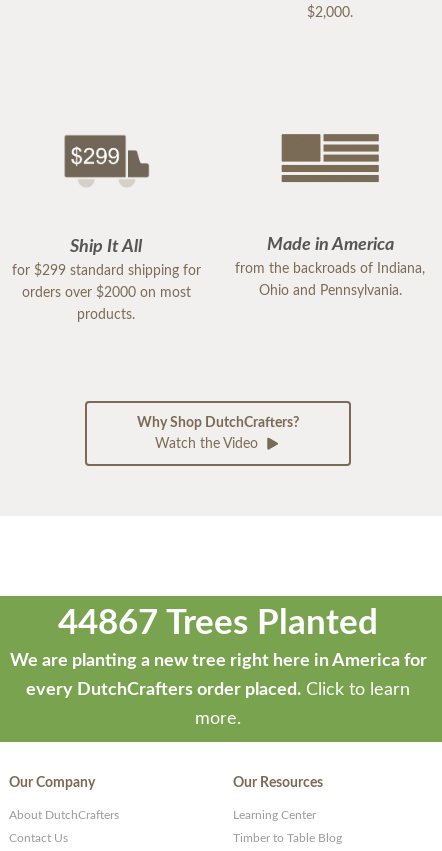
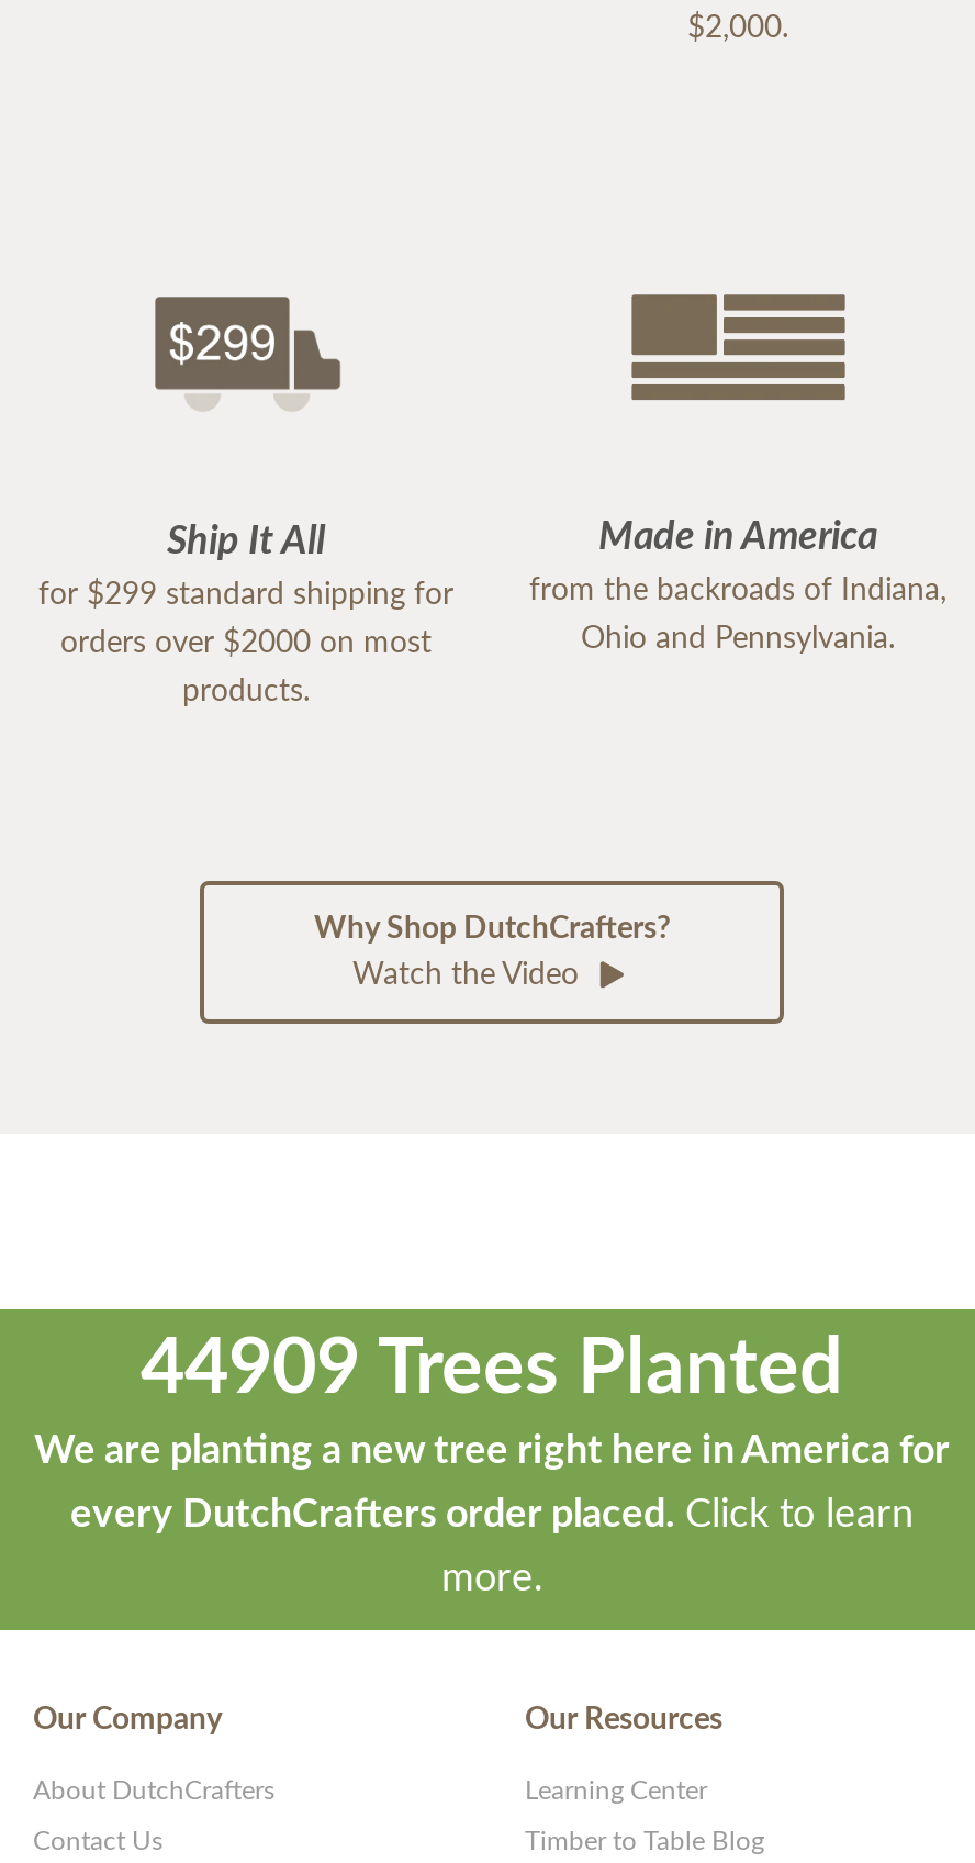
- 44867 Trees Planted
+ 44909 Trees Planted
